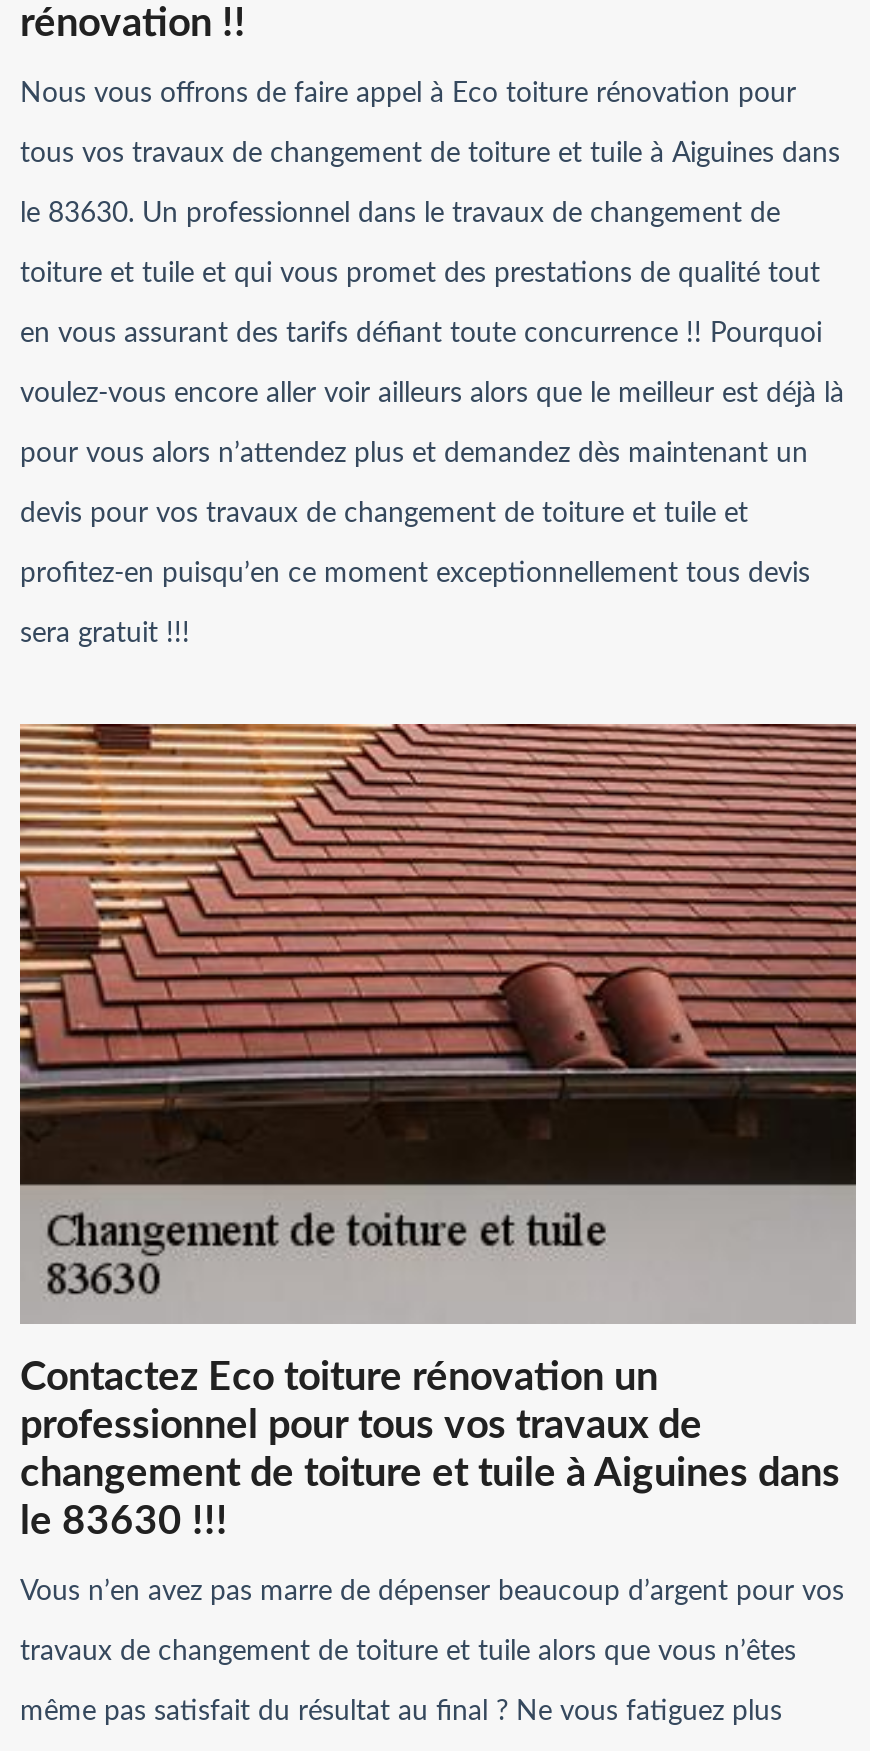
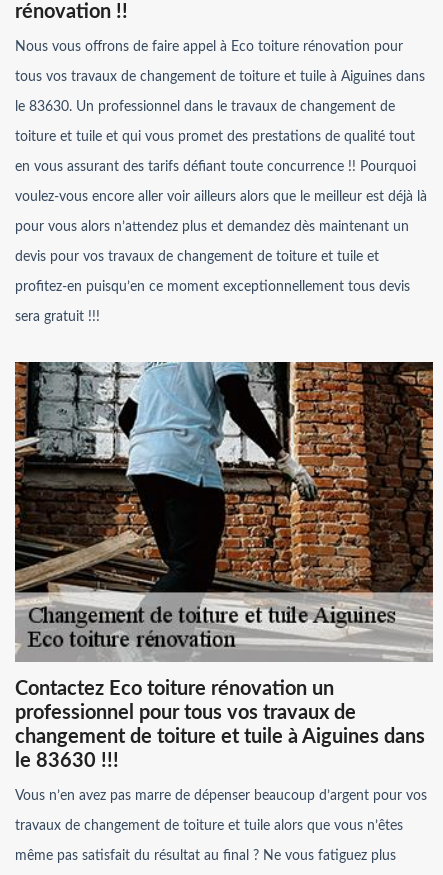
- [image]
+ [image]
